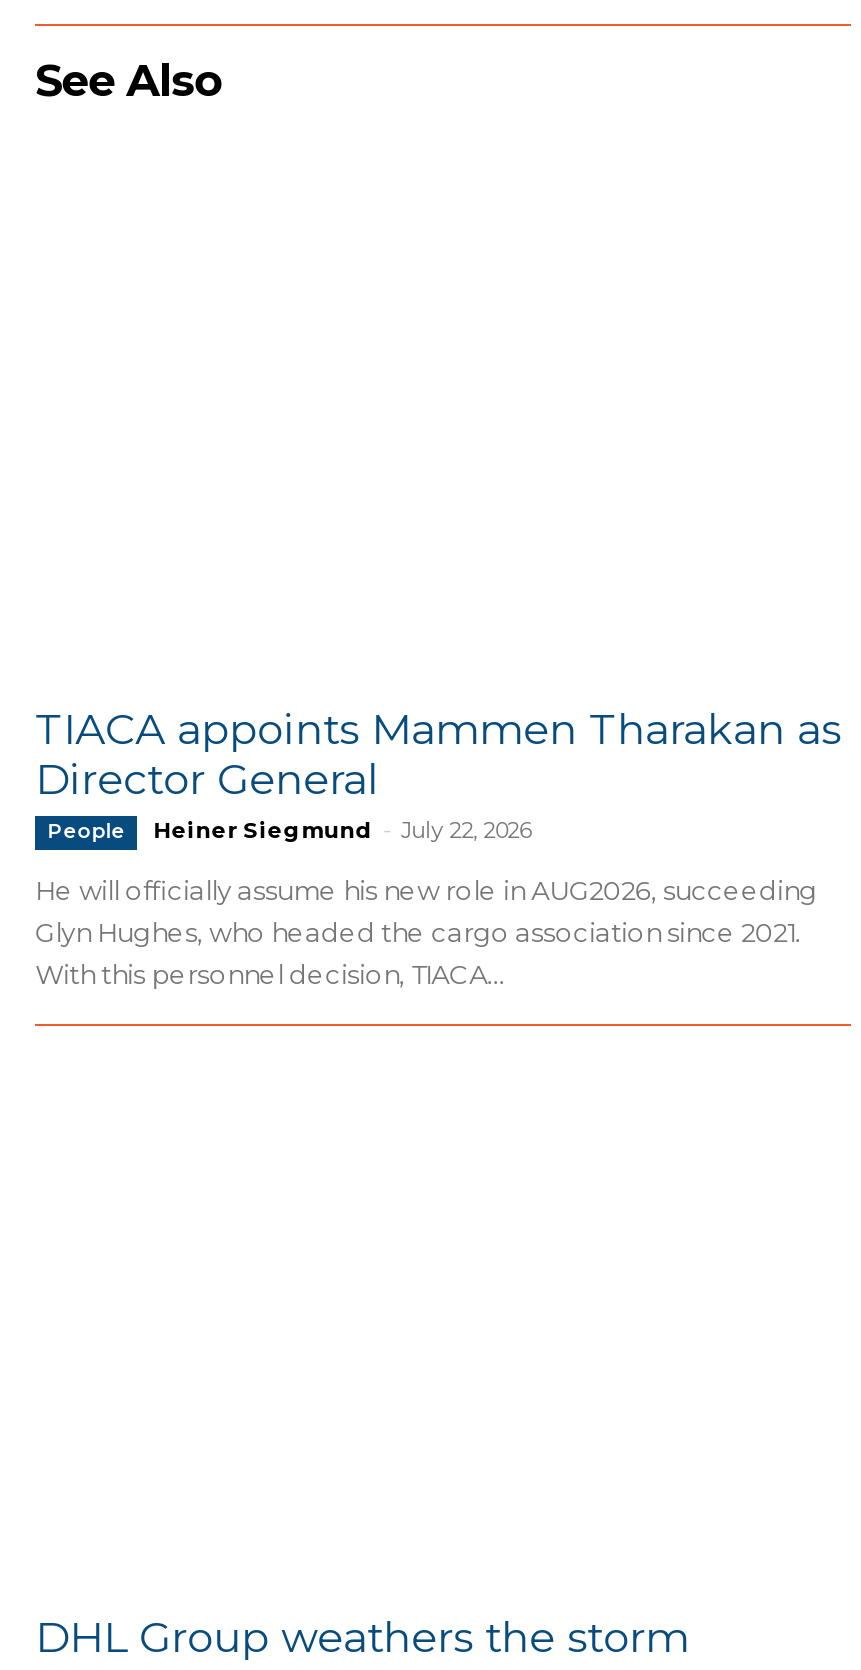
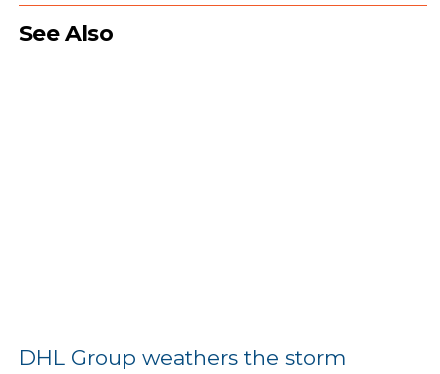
- TIACA appoints Mammen Tharakan as
- Director General
- People
- Heiner Siegmund - July 22, 2026
- He will officially assume his new role in AUG2026, succeeding
- Glyn Hughes, who headed the cargo association since 2021.
- With this personnel decision, TIACA...
